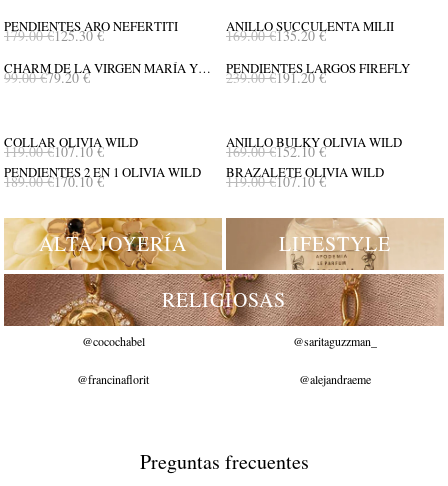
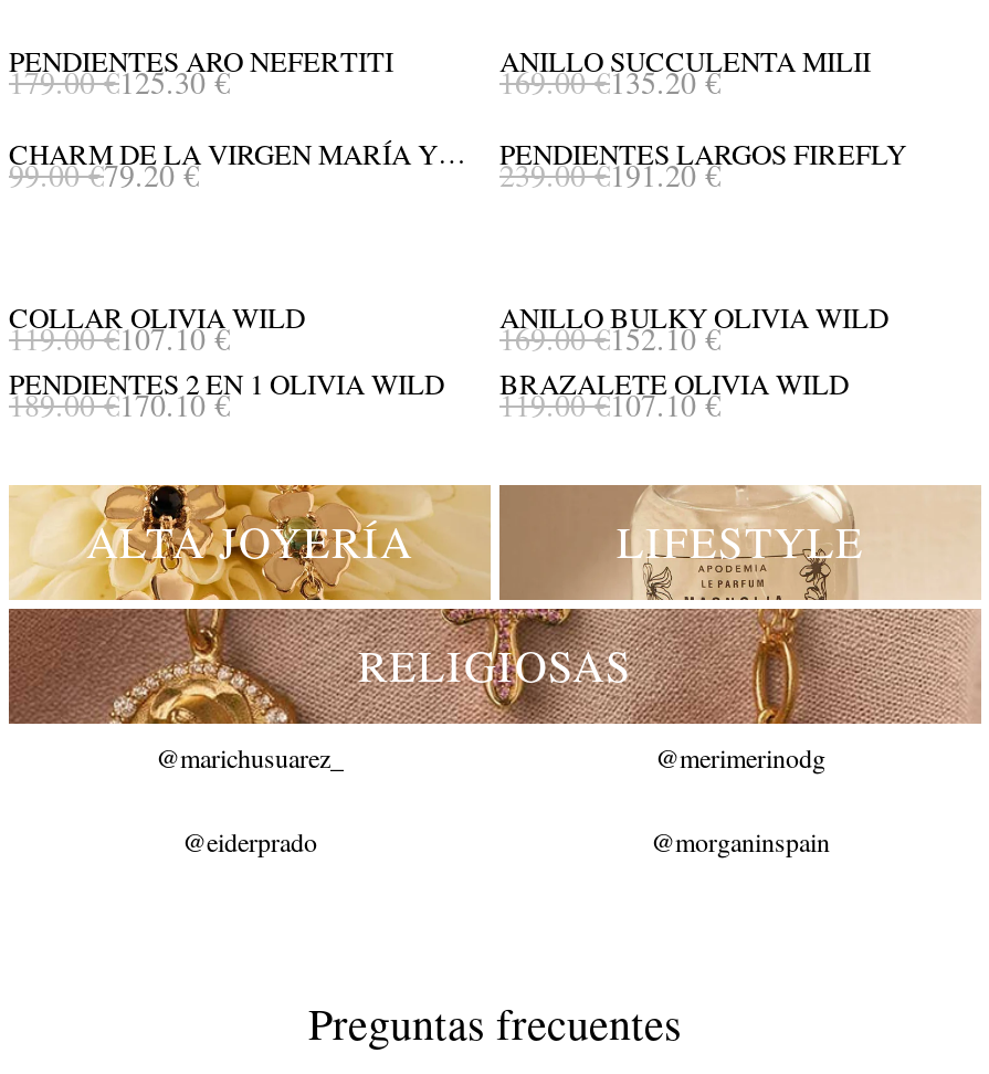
- @cocochabel
- @saritaguzzman_
+ @marichusuarez_
+ @merimerinodg

- @francinaflorit
- @alejandraeme
+ @eiderprado
+ @morganinspain
